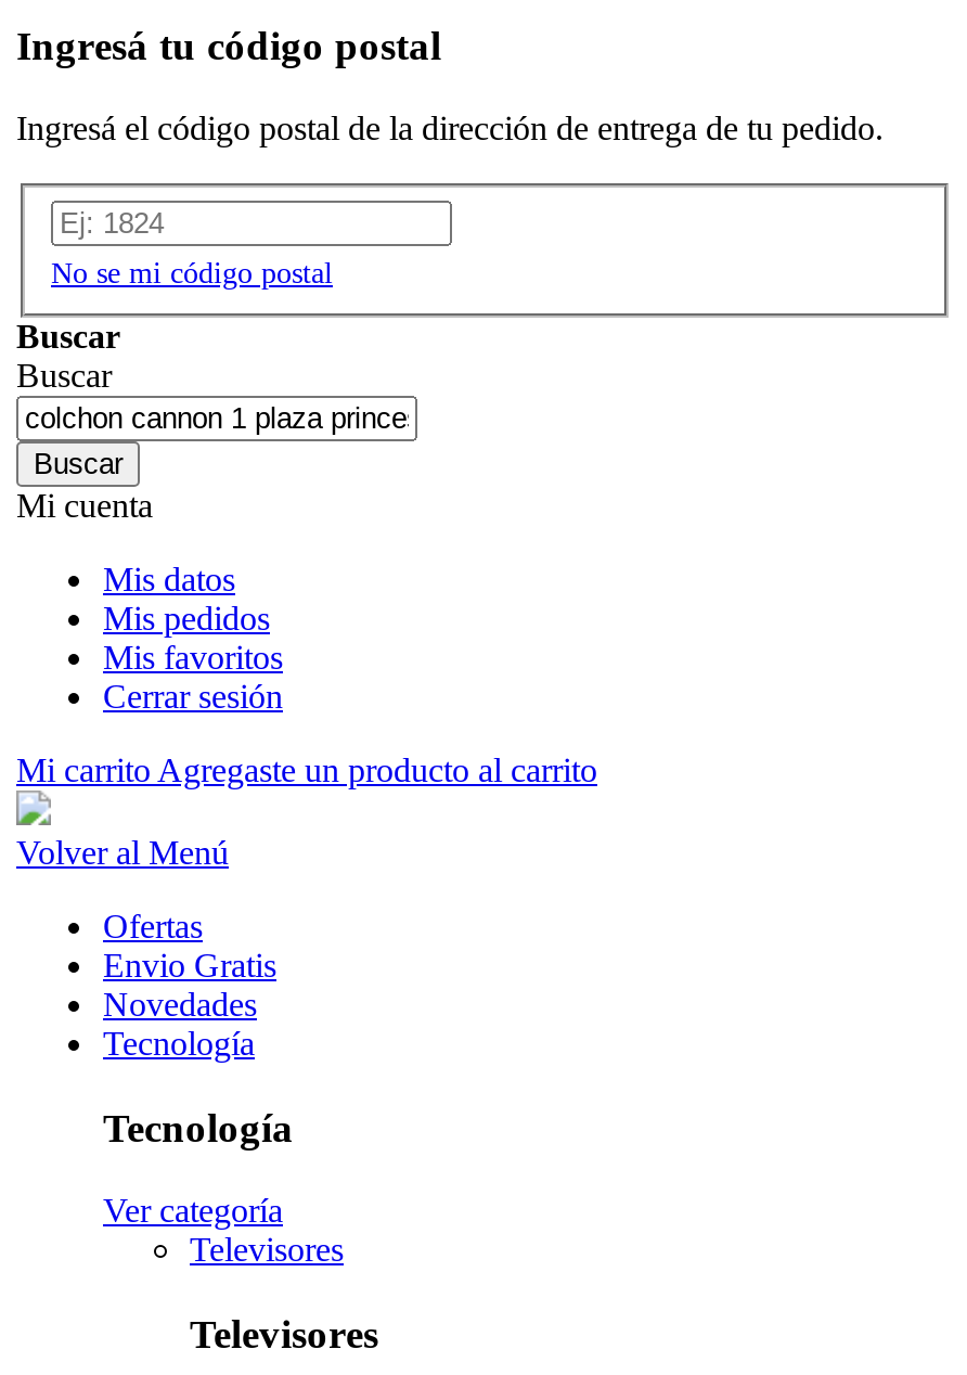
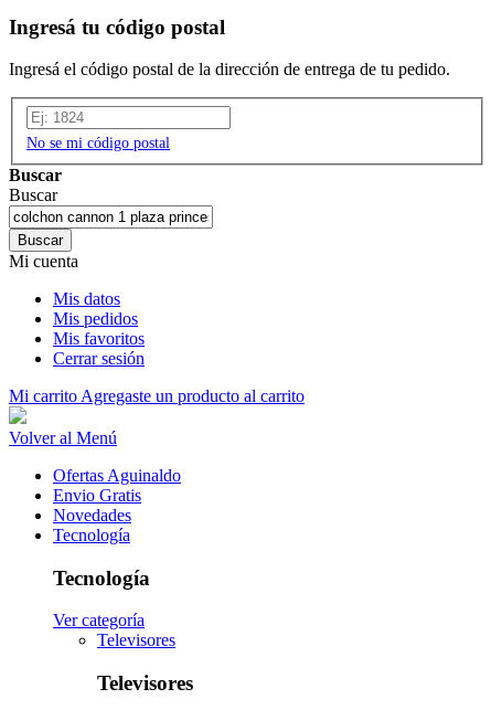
- Ofertas
+ Ofertas Aguinaldo
